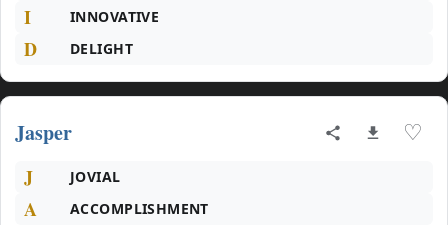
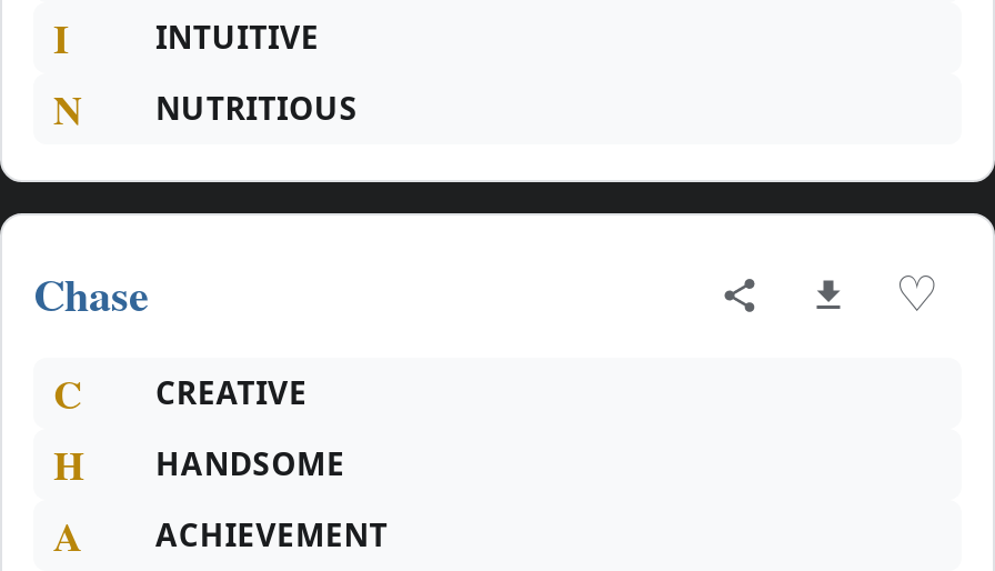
- INNOVATIVE
- D
- DELIGHT
+ INTUITIVE
+ N
+ NUTRITIOUS

- Jasper
+ Chase

- J
- JOVIAL
+ C
+ CREATIVE
+ H
+ HANDSOME

- ACCOMPLISHMENT
+ ACHIEVEMENT
